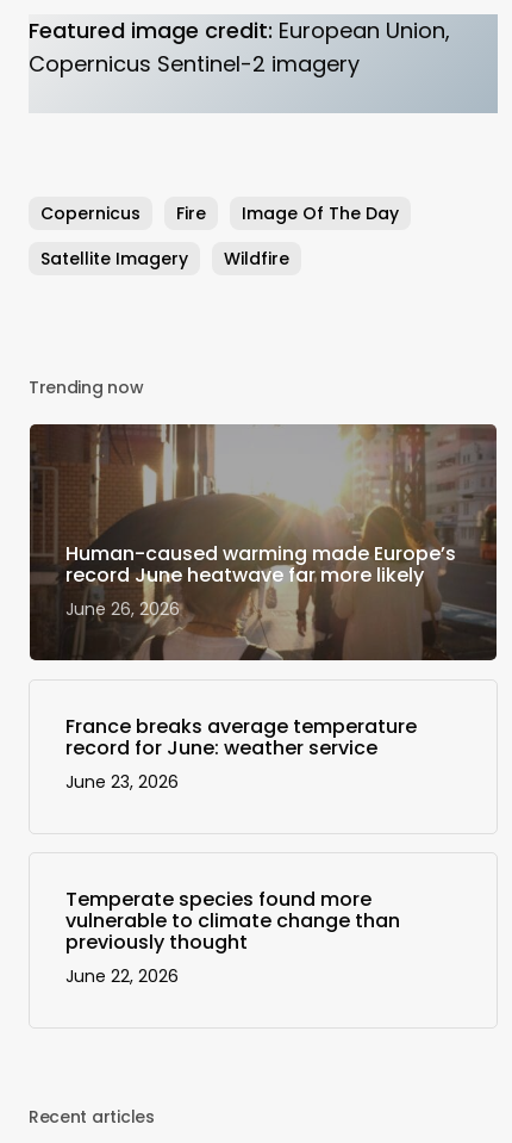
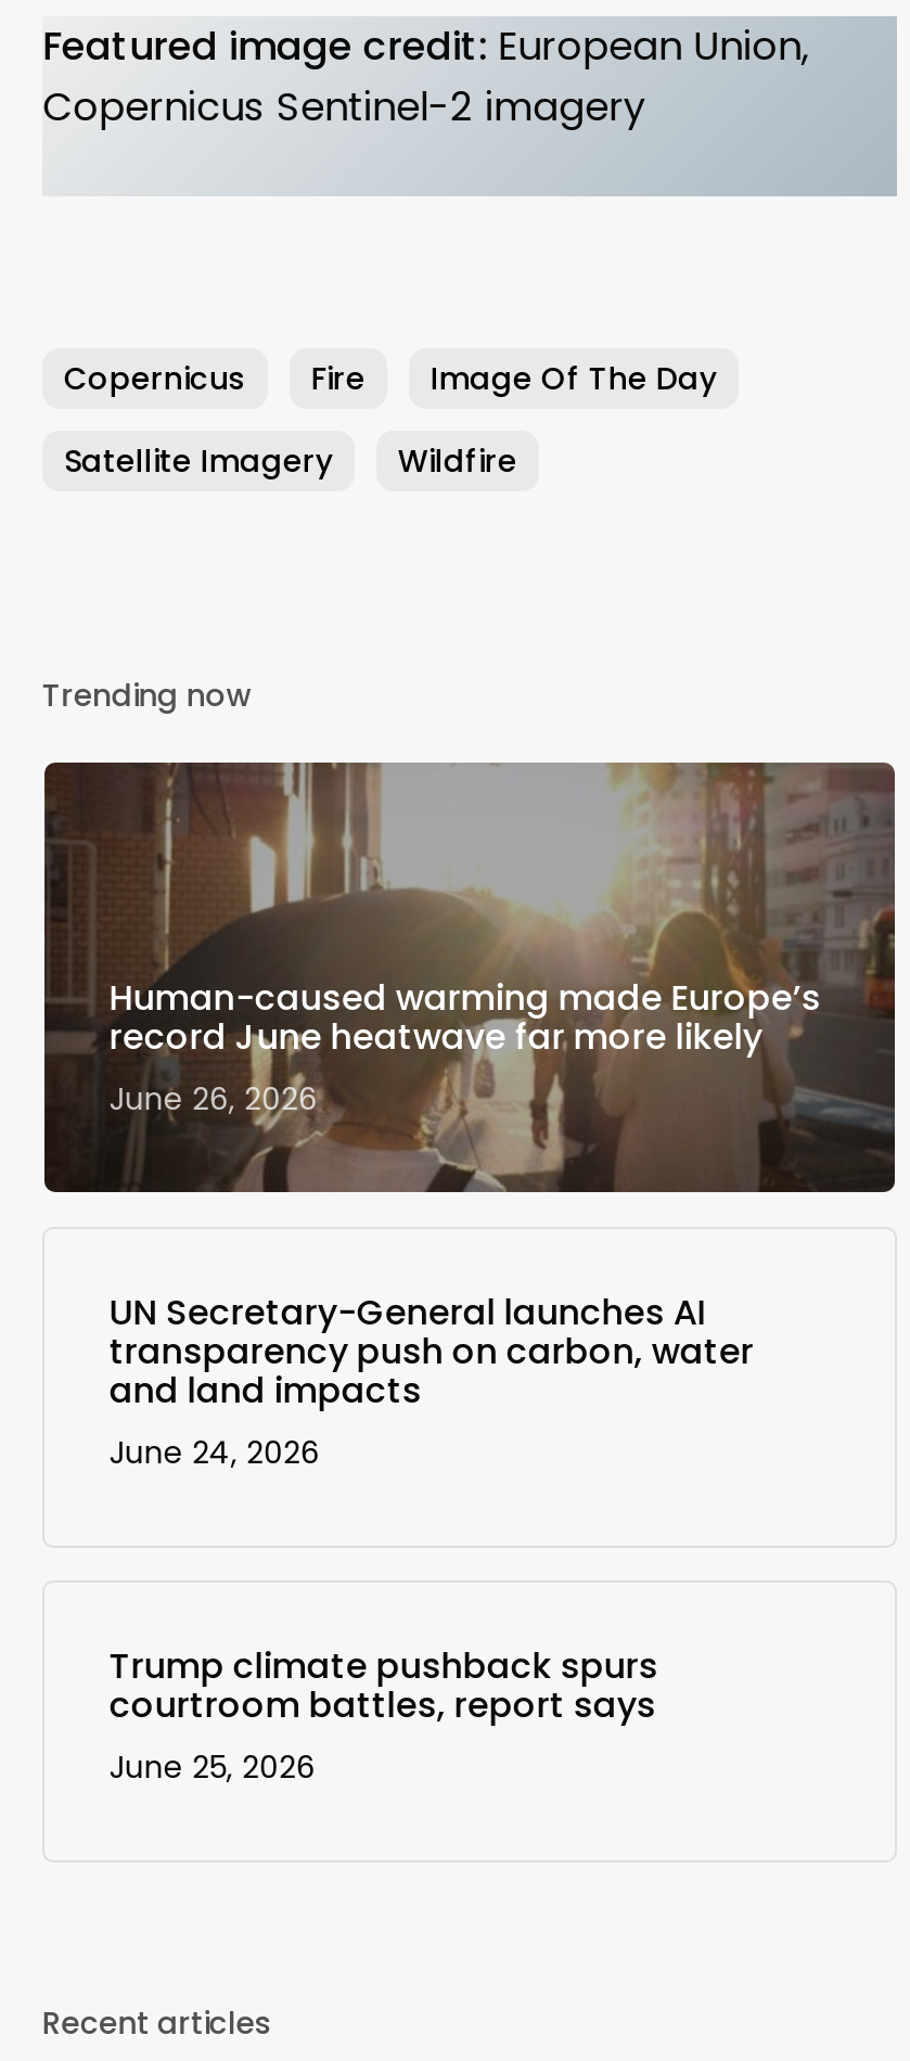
- France breaks average temperature
- record for June: weather service
- June 23, 2026
+ UN Secretary-General launches AI
+ transparency push on carbon, water
+ and land impacts
+ June 24, 2026

- Temperate species found more
- vulnerable to climate change than
- previously thought
- June 22, 2026
+ Trump climate pushback spurs
+ courtroom battles, report says
+ June 25, 2026
